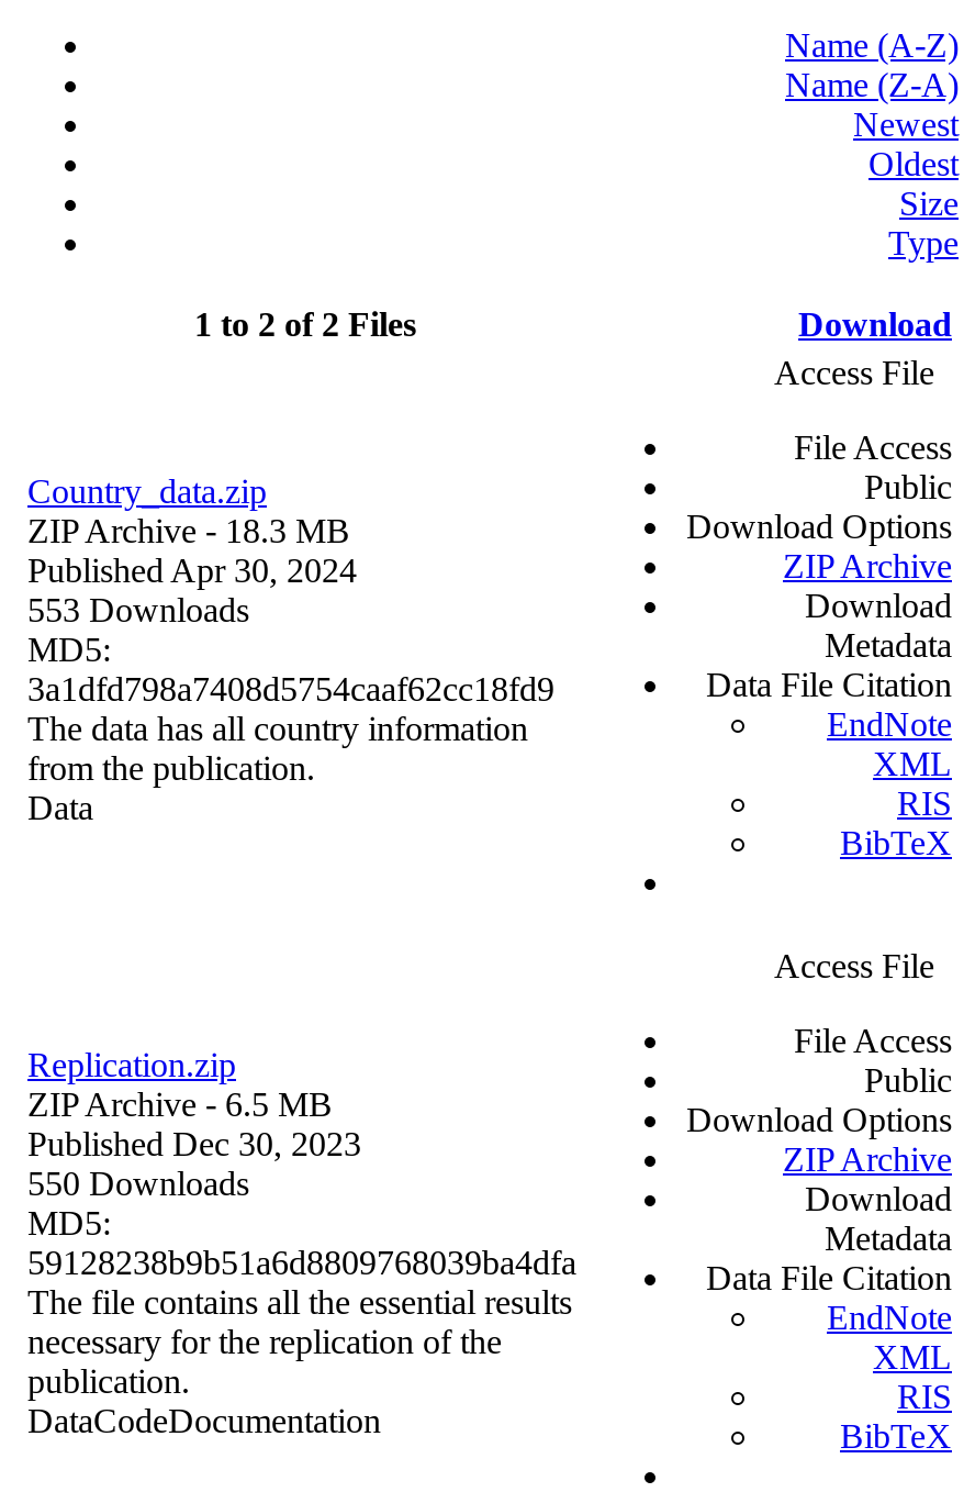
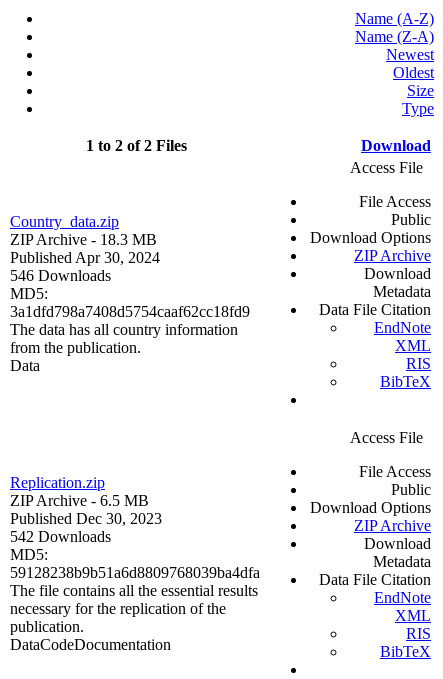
- 553 Downloads
+ 546 Downloads

- 550 Downloads
+ 542 Downloads
